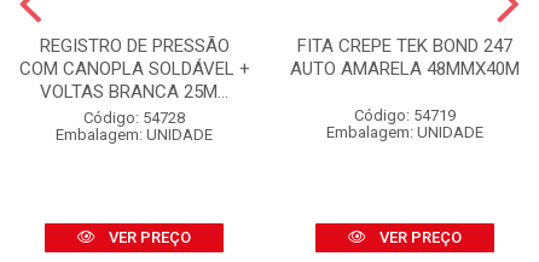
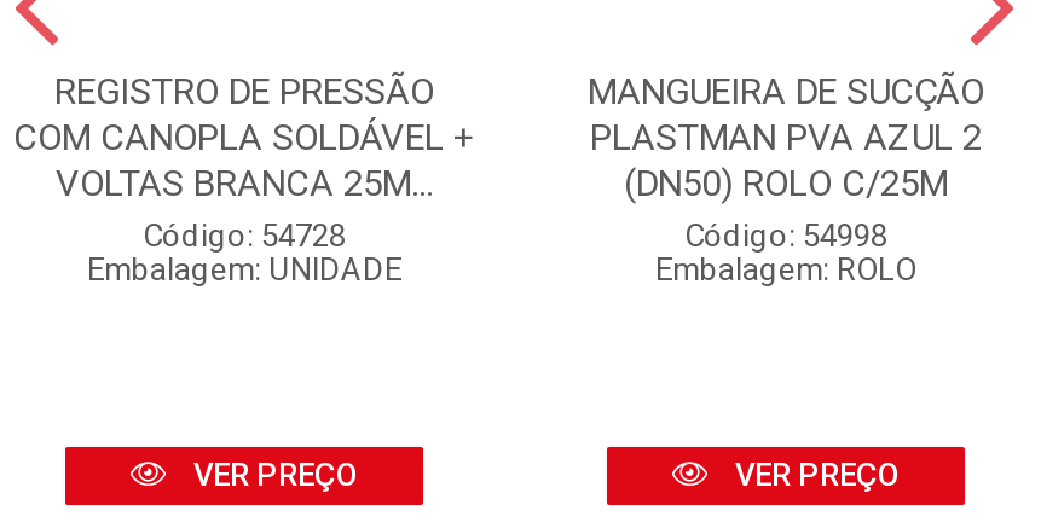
- FITA CREPE TEK BOND 247
- AUTO AMARELA 48MMX40M
- Código: 54719
- Embalagem: UNIDADE
+ MANGUEIRA DE SUCÇÃO
+ PLASTMAN PVA AZUL 2
+ (DN50) ROLO C/25M
+ Código: 54998
+ Embalagem: ROLO
